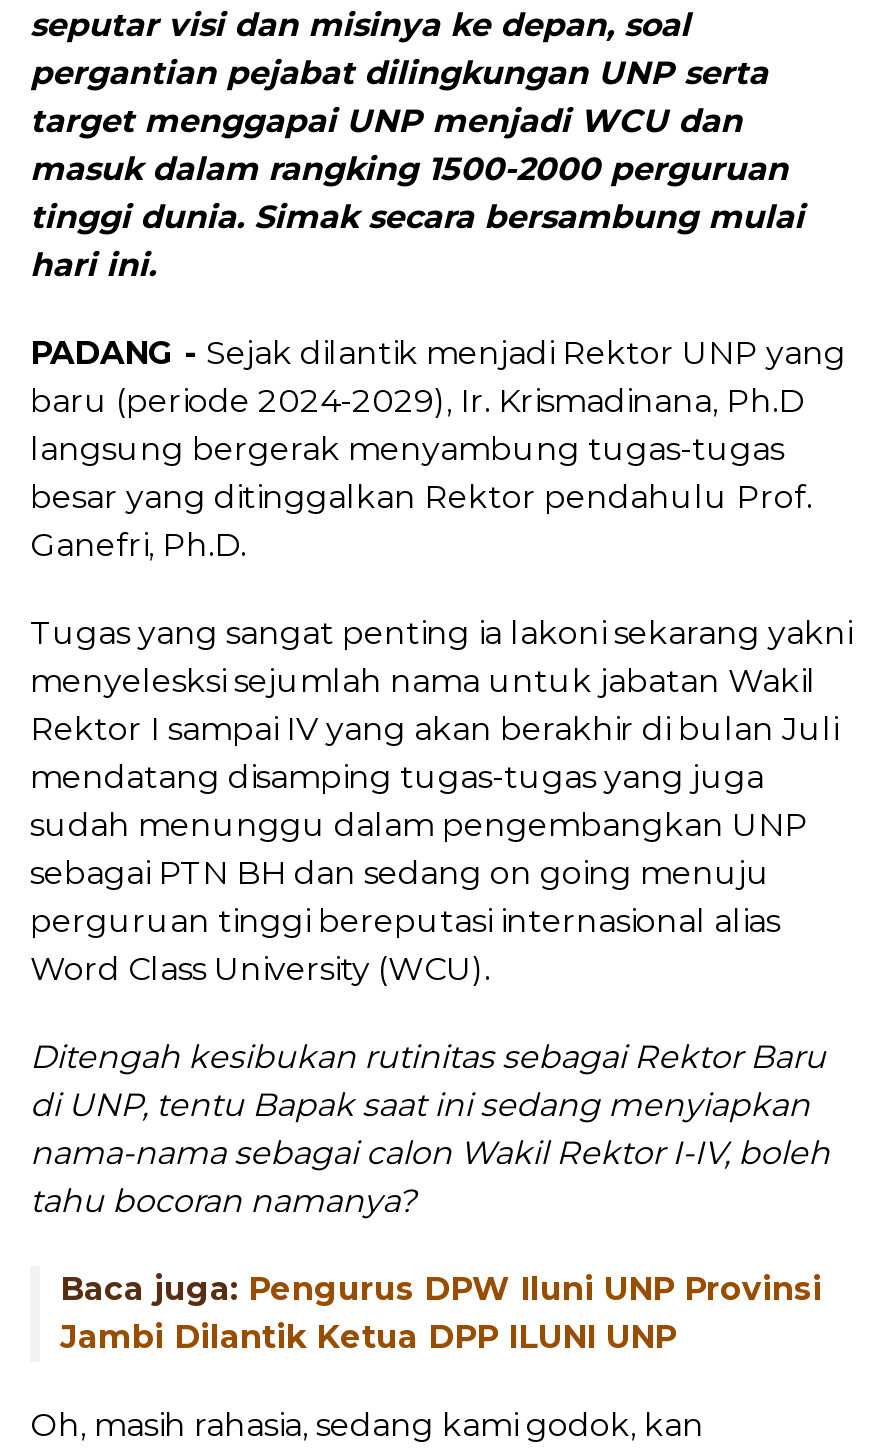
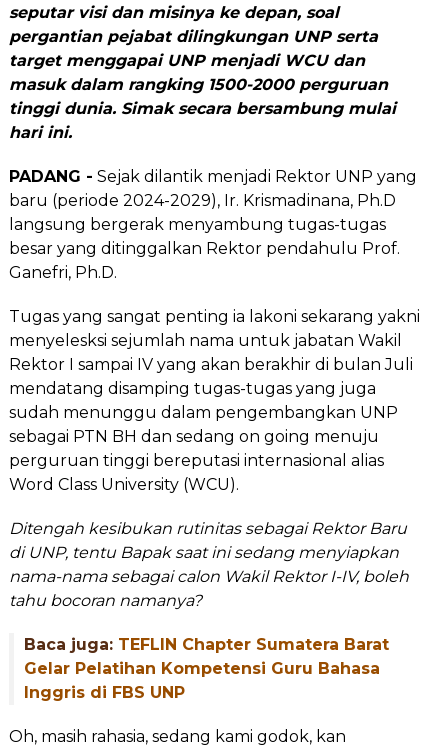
- Baca juga: Pengurus DPW Iluni UNP Provinsi
- Jambi Dilantik Ketua DPP ILUNI UNP
+ Baca juga: TEFLIN Chapter Sumatera Barat
+ Gelar Pelatihan Kompetensi Guru Bahasa
+ Inggris di FBS UNP
